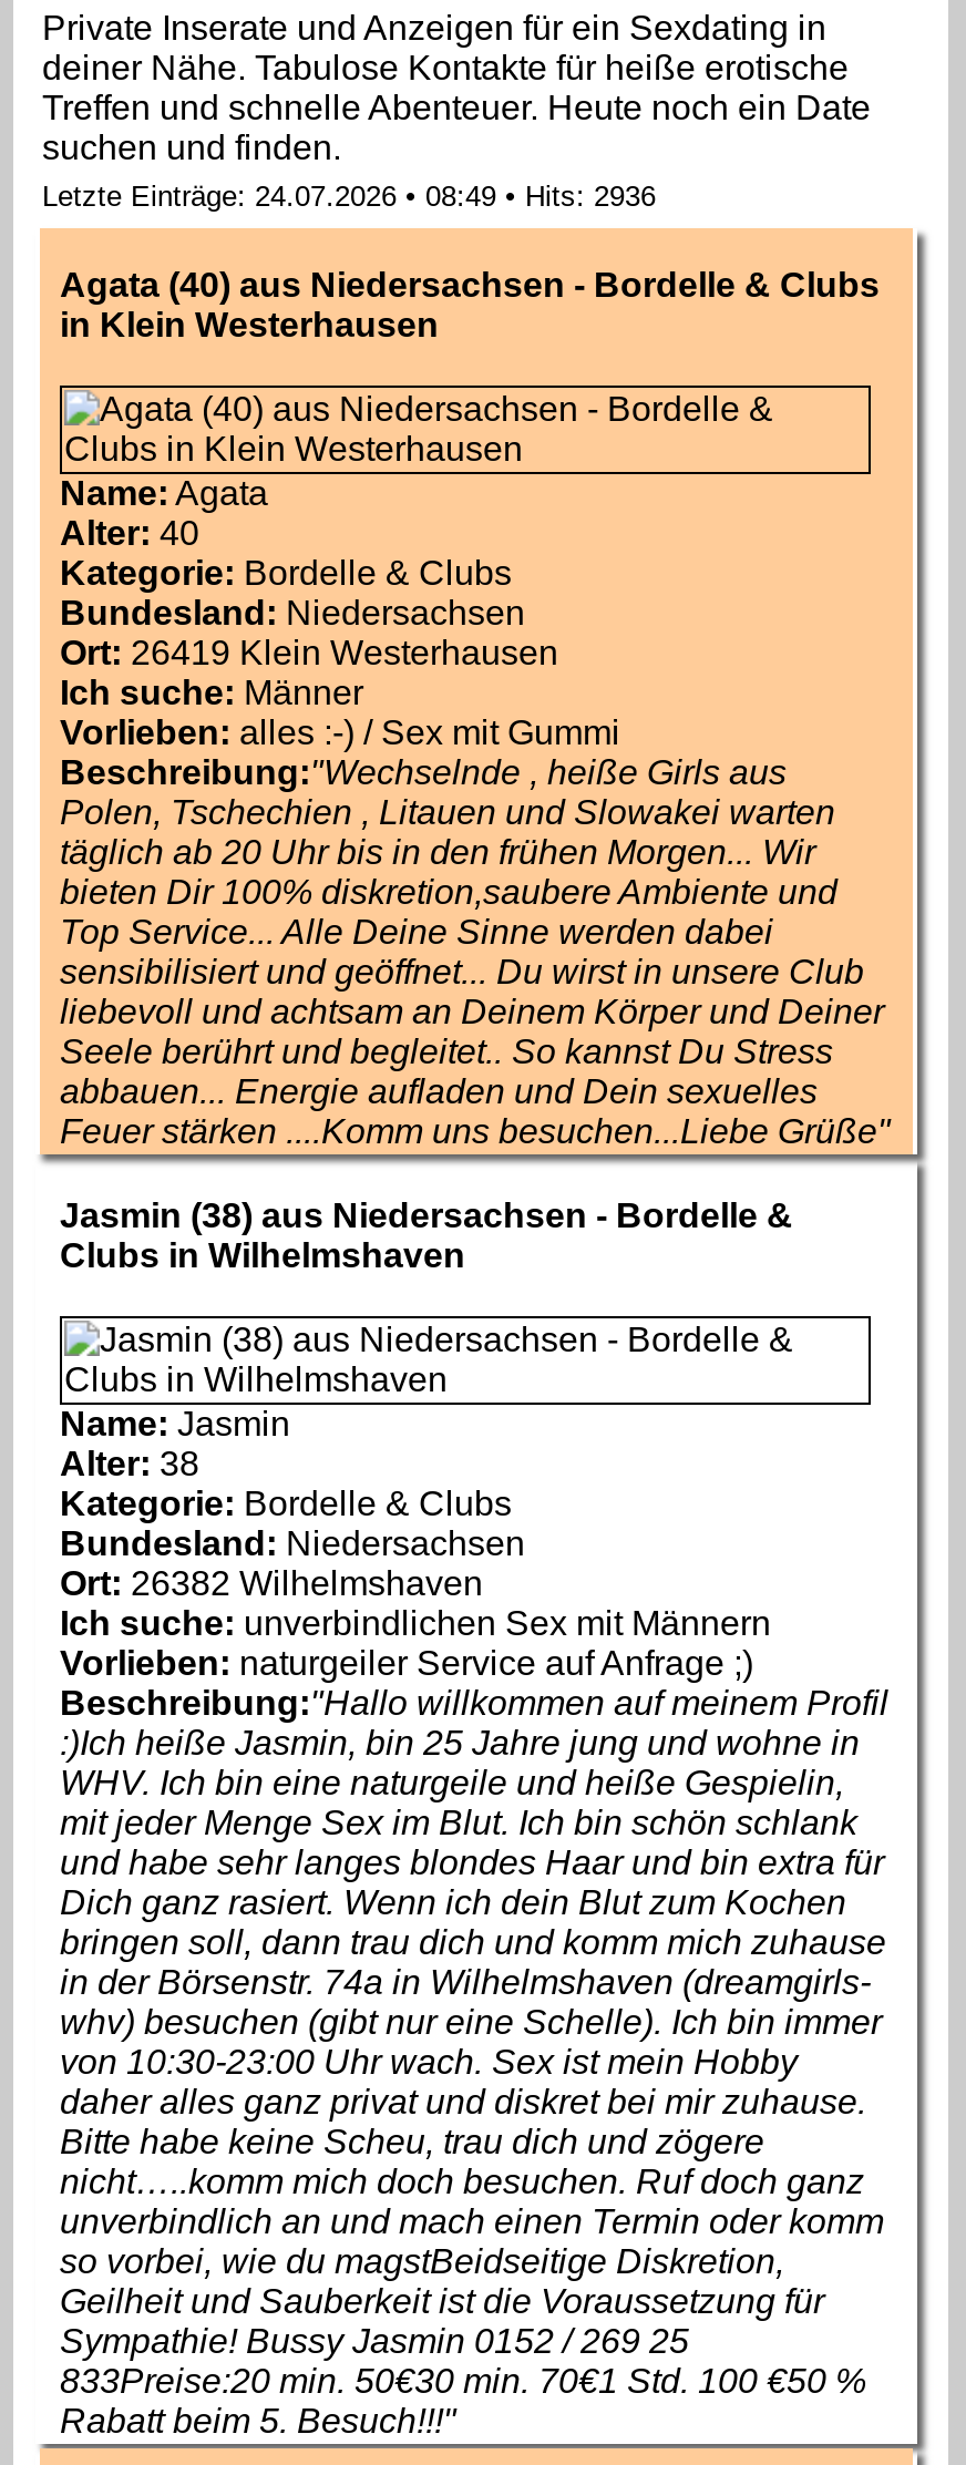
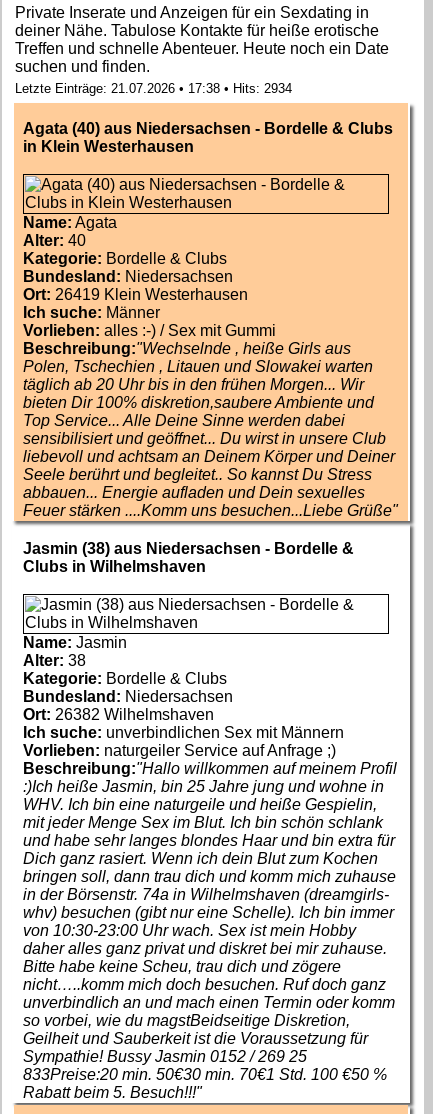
- Letzte Einträge: 24.07.2026 • 08:49 • Hits: 2936
+ Letzte Einträge: 21.07.2026 • 17:38 • Hits: 2934
